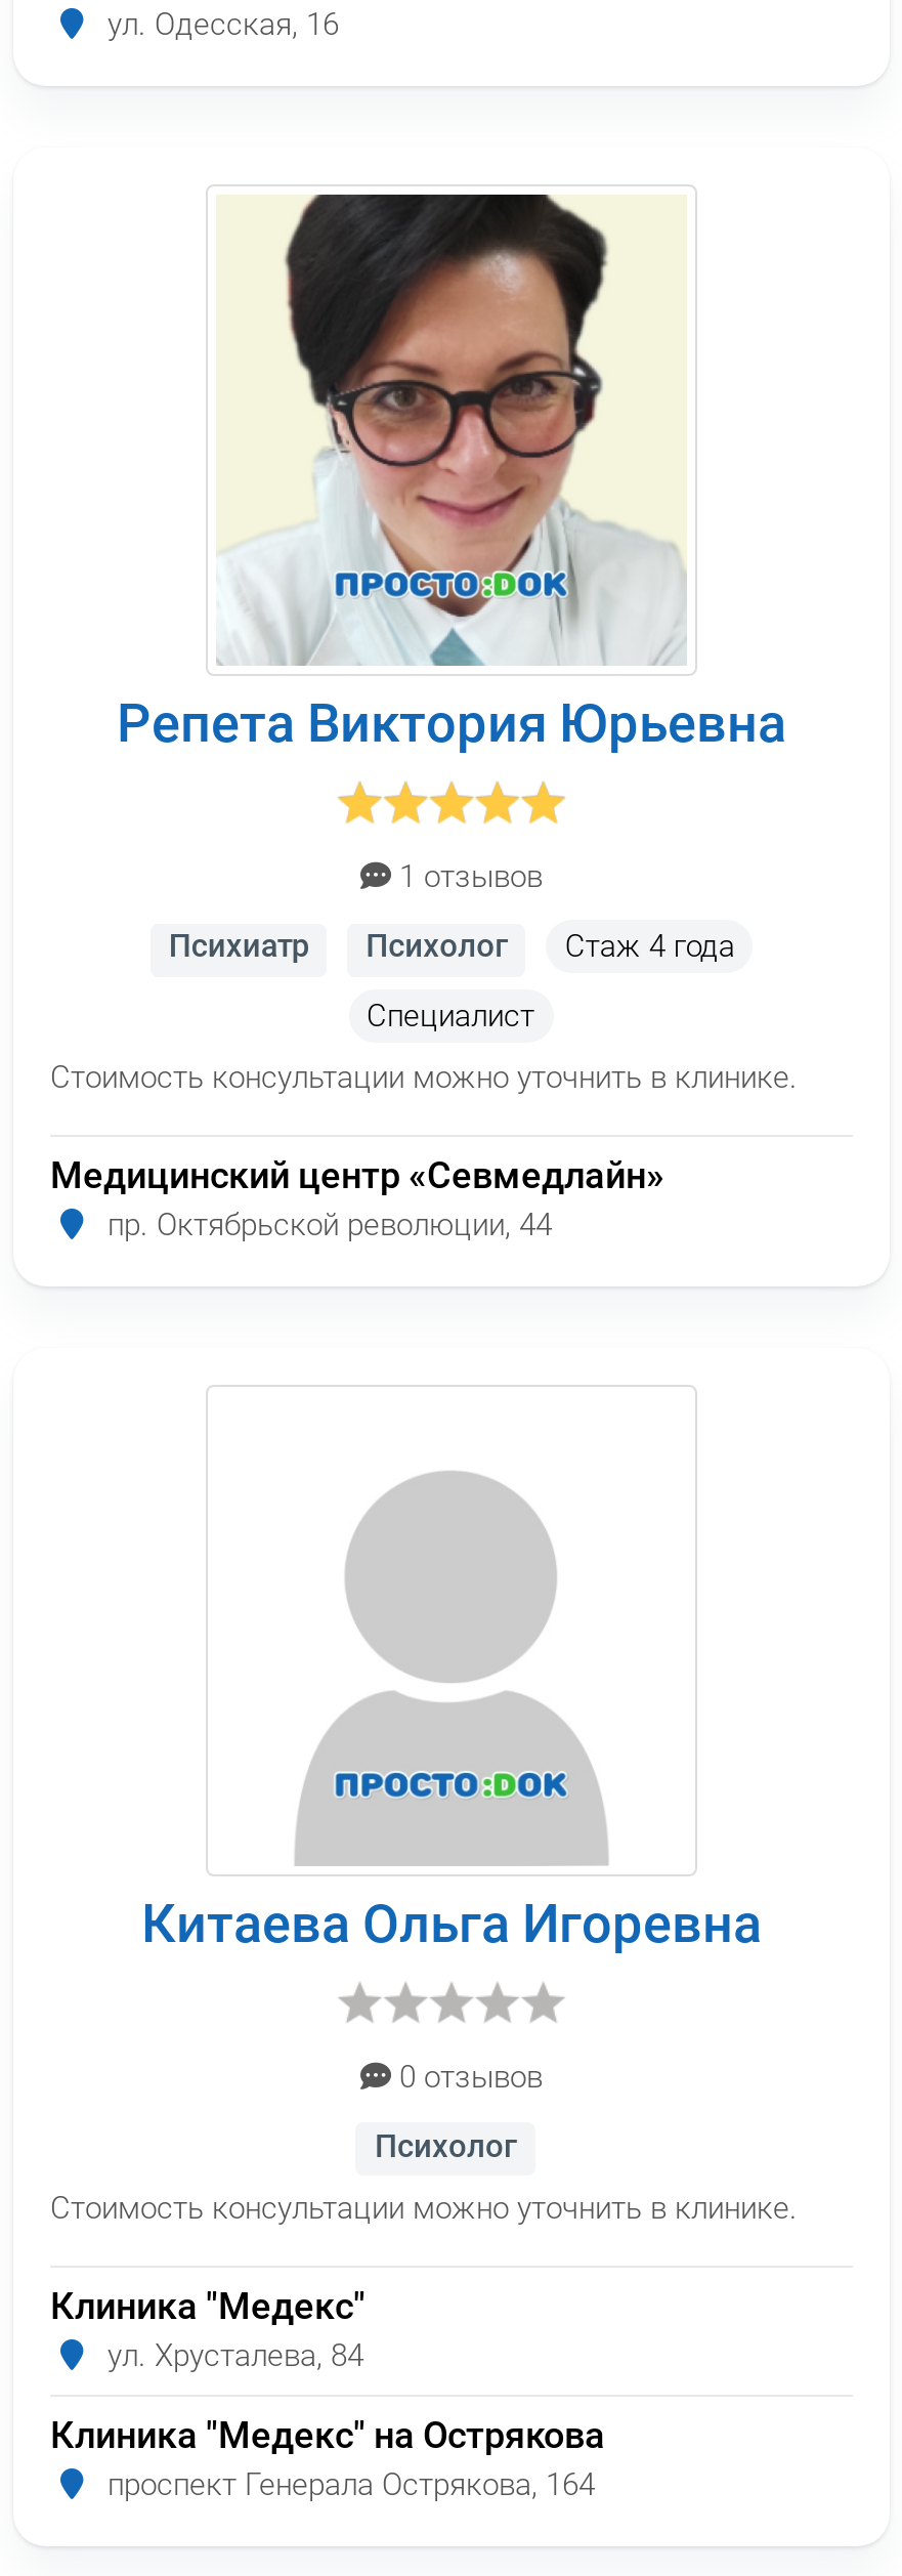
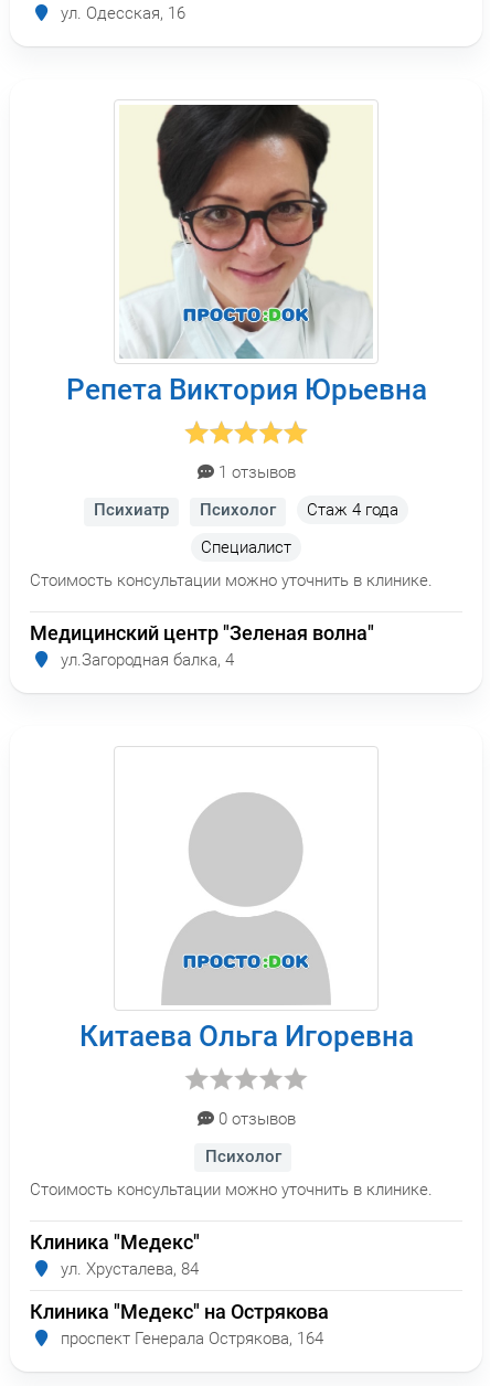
- Медицинский центр «Севмедлайн»
- пр. Октябрьской революции, 44
+ Медицинский центр "Зеленая волна"
+ ул.Загородная балка, 4
